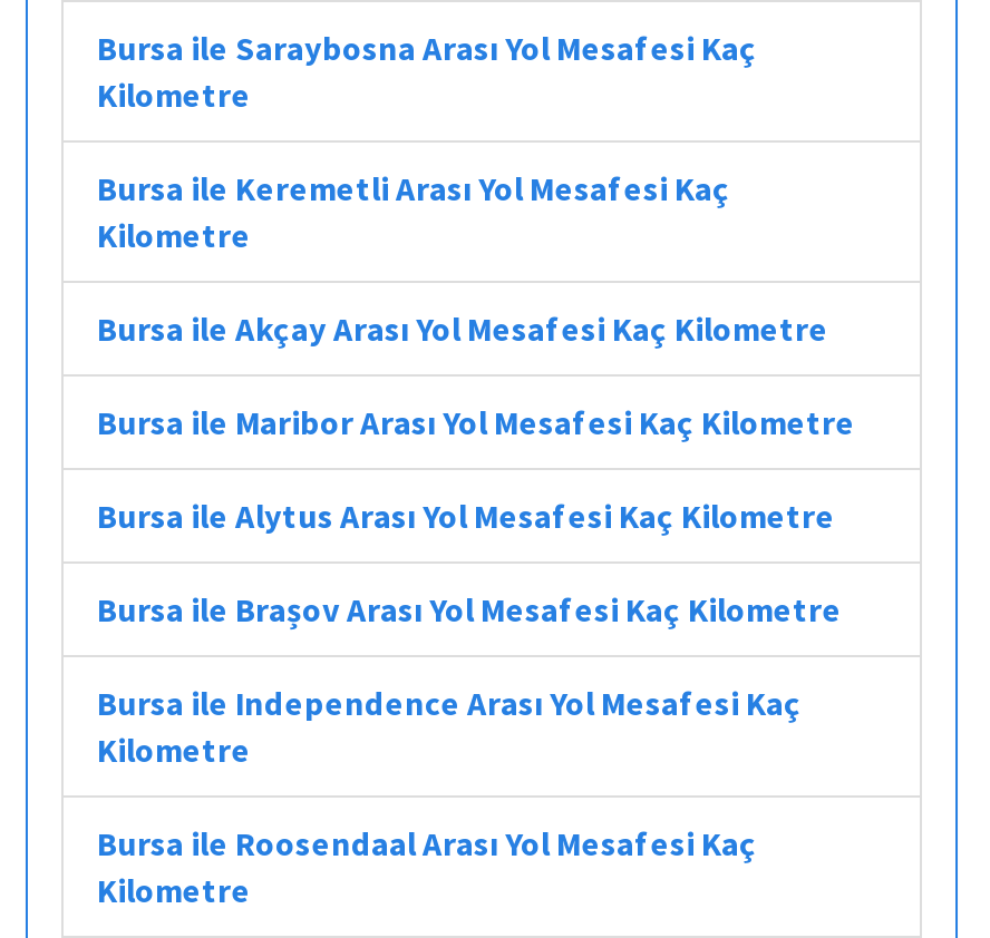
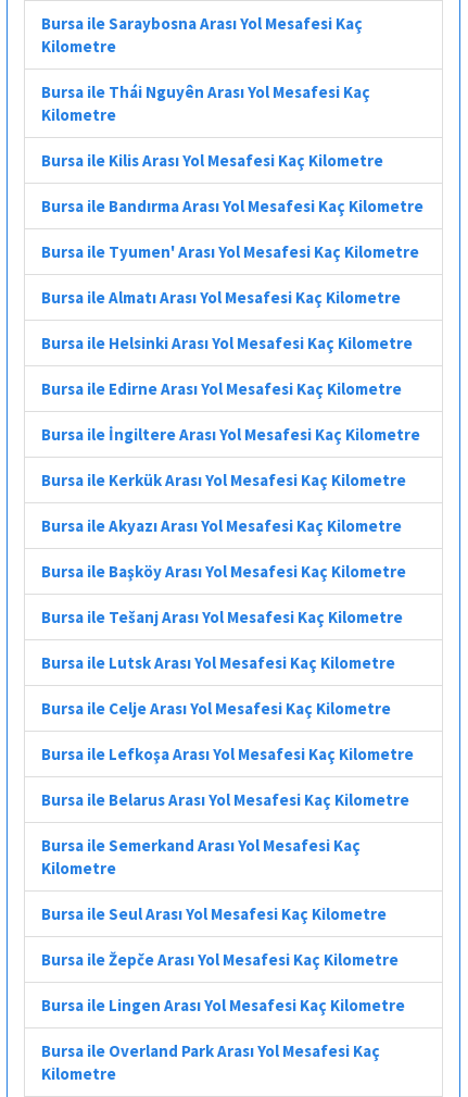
- Bursa ile Keremetli Arası Yol Mesafesi Kaç
+ Bursa ile Thái Nguyên Arası Yol Mesafesi Kaç

- Bursa ile Akçay Arası Yol Mesafesi Kaç Kilometre
- Bursa ile Maribor Arası Yol Mesafesi Kaç Kilometre
- Bursa ile Alytus Arası Yol Mesafesi Kaç Kilometre
- Bursa ile Brașov Arası Yol Mesafesi Kaç Kilometre
- Bursa ile Independence Arası Yol Mesafesi Kaç
+ Bursa ile Kilis Arası Yol Mesafesi Kaç Kilometre
+ Bursa ile Bandırma Arası Yol Mesafesi Kaç Kilometre
+ Bursa ile Tyumen' Arası Yol Mesafesi Kaç Kilometre
+ Bursa ile Almatı Arası Yol Mesafesi Kaç Kilometre
+ Bursa ile Helsinki Arası Yol Mesafesi Kaç Kilometre
+ Bursa ile Edirne Arası Yol Mesafesi Kaç Kilometre
+ Bursa ile İngiltere Arası Yol Mesafesi Kaç Kilometre
+ Bursa ile Kerkük Arası Yol Mesafesi Kaç Kilometre
+ Bursa ile Akyazı Arası Yol Mesafesi Kaç Kilometre
+ Bursa ile Başköy Arası Yol Mesafesi Kaç Kilometre
+ Bursa ile Tešanj Arası Yol Mesafesi Kaç Kilometre
+ Bursa ile Lutsk Arası Yol Mesafesi Kaç Kilometre
+ Bursa ile Celje Arası Yol Mesafesi Kaç Kilometre
+ Bursa ile Lefkoşa Arası Yol Mesafesi Kaç Kilometre
+ Bursa ile Belarus Arası Yol Mesafesi Kaç Kilometre
+ Bursa ile Semerkand Arası Yol Mesafesi Kaç

- Bursa ile Roosendaal Arası Yol Mesafesi Kaç
+ Bursa ile Seul Arası Yol Mesafesi Kaç Kilometre
+ Bursa ile Žepče Arası Yol Mesafesi Kaç Kilometre
+ Bursa ile Lingen Arası Yol Mesafesi Kaç Kilometre
+ Bursa ile Overland Park Arası Yol Mesafesi Kaç
